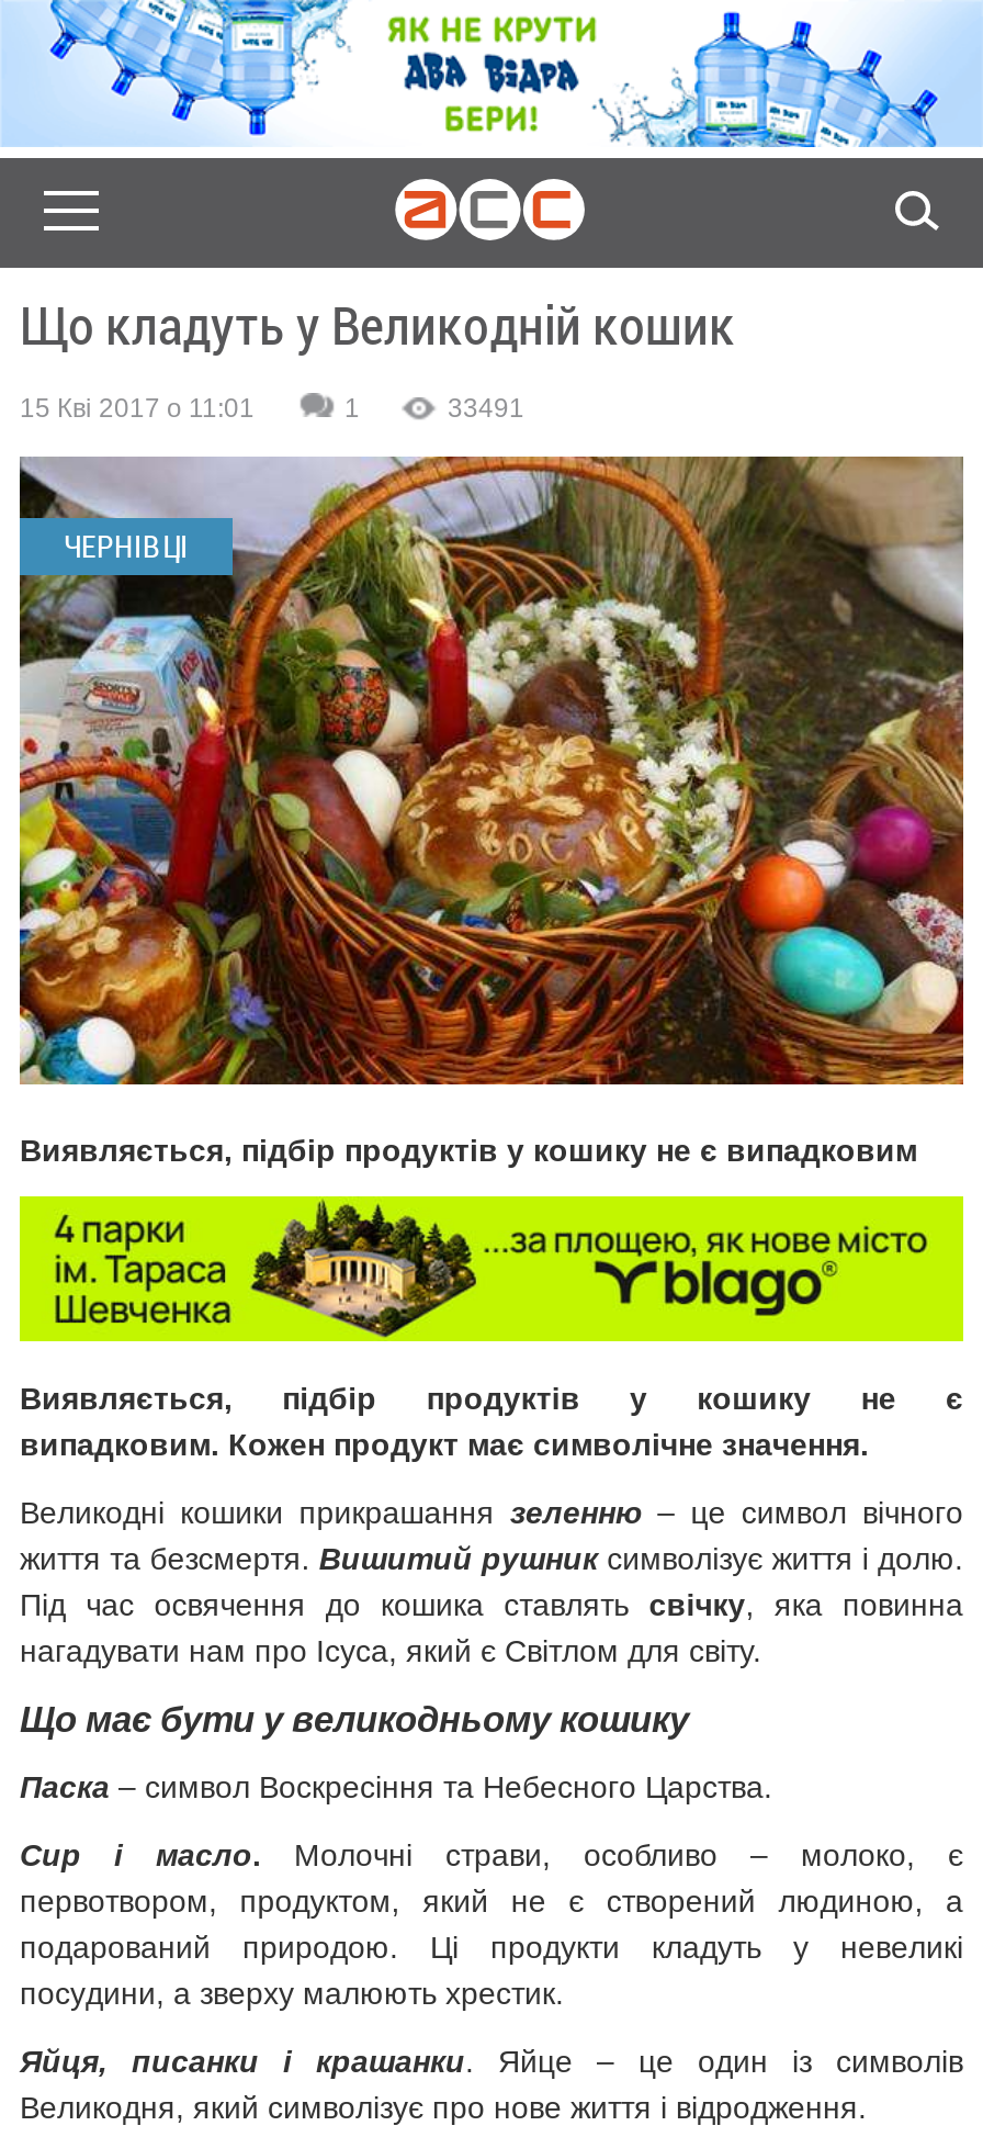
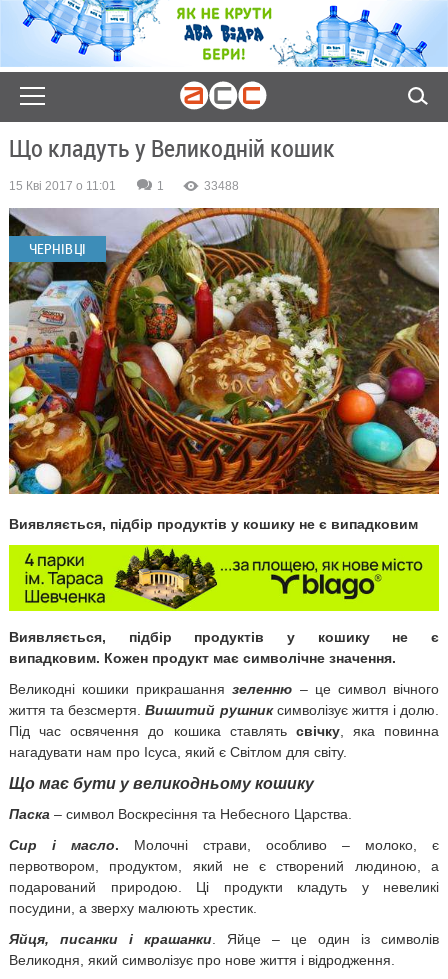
- 33491
+ 33488
